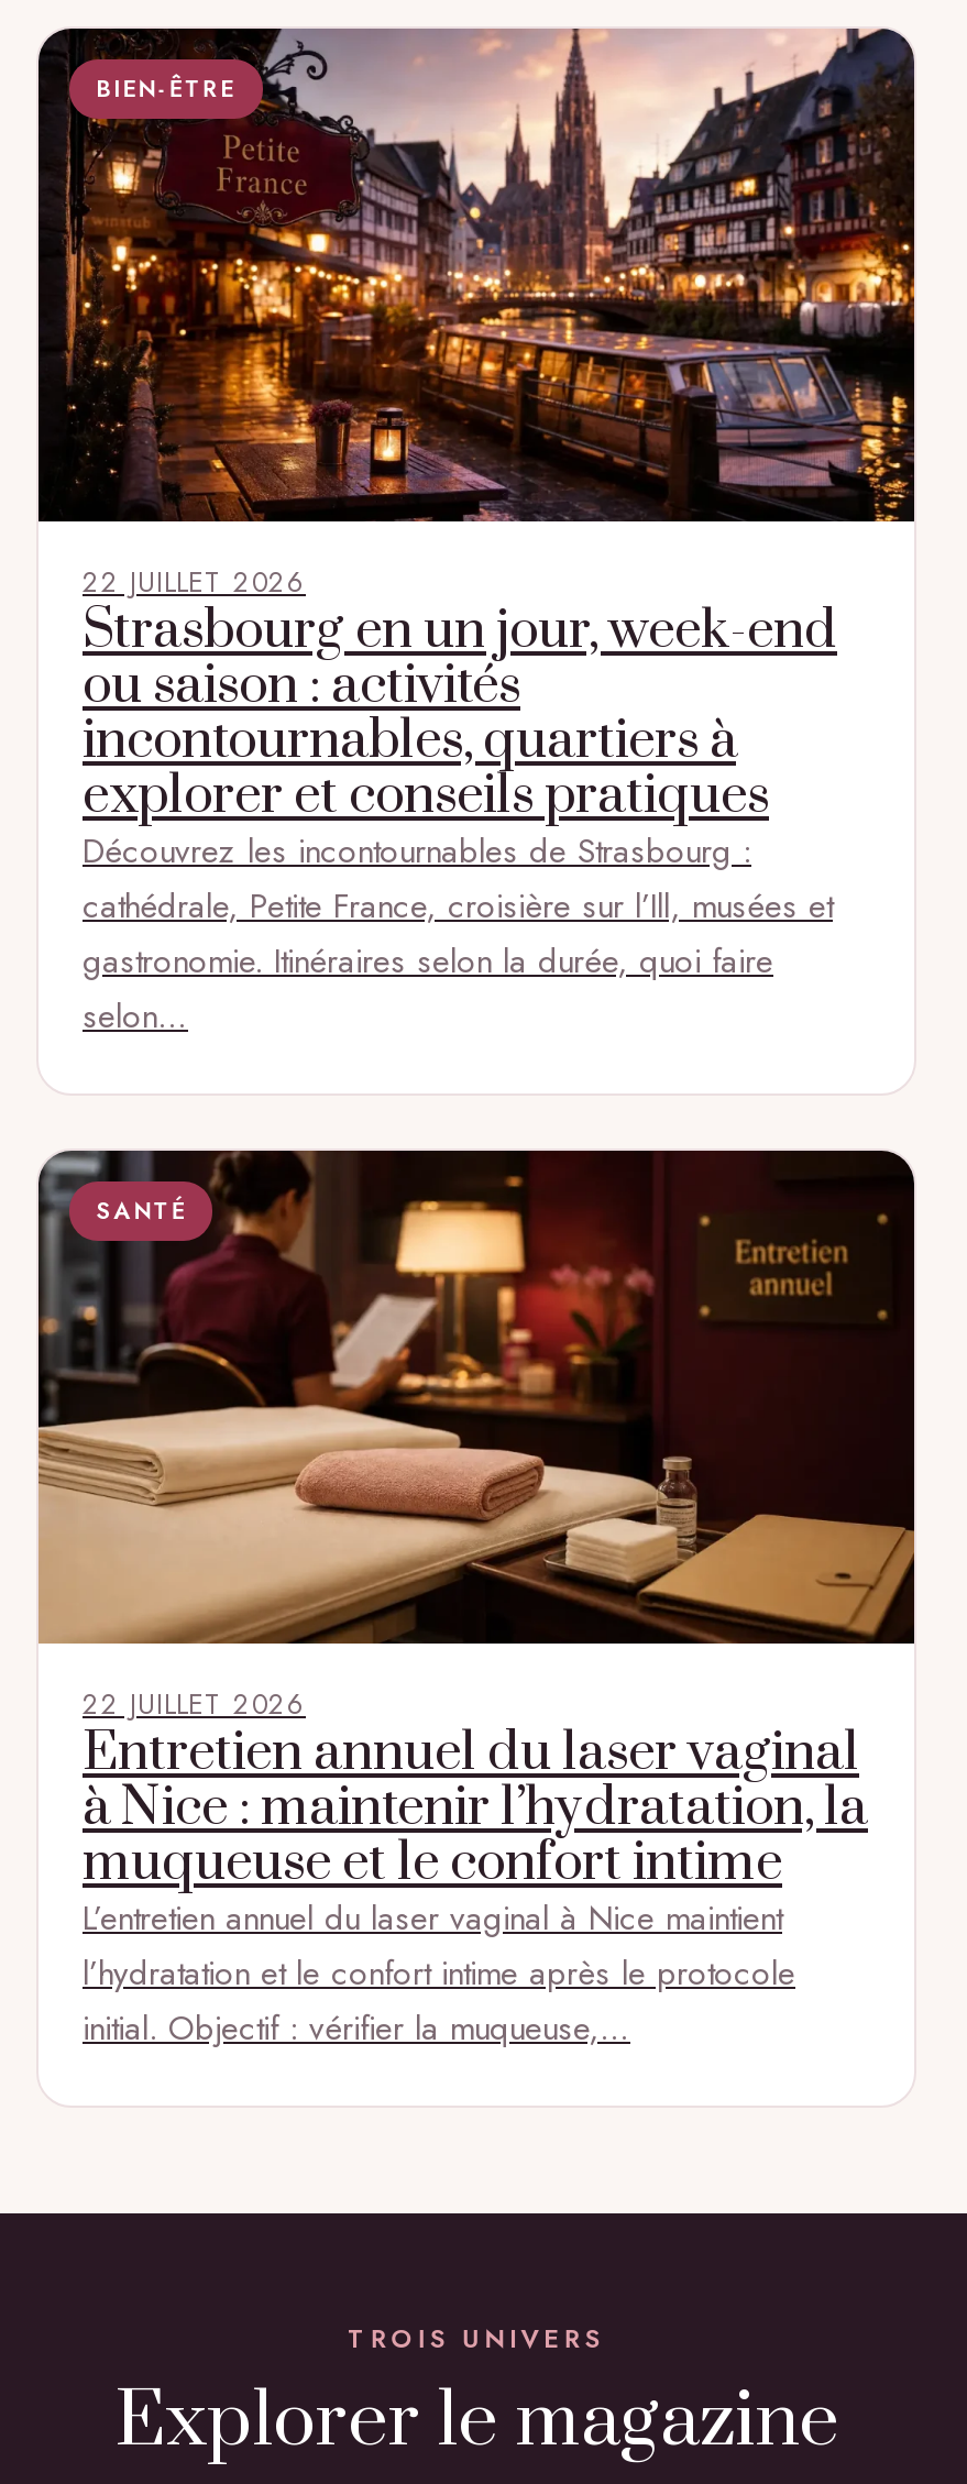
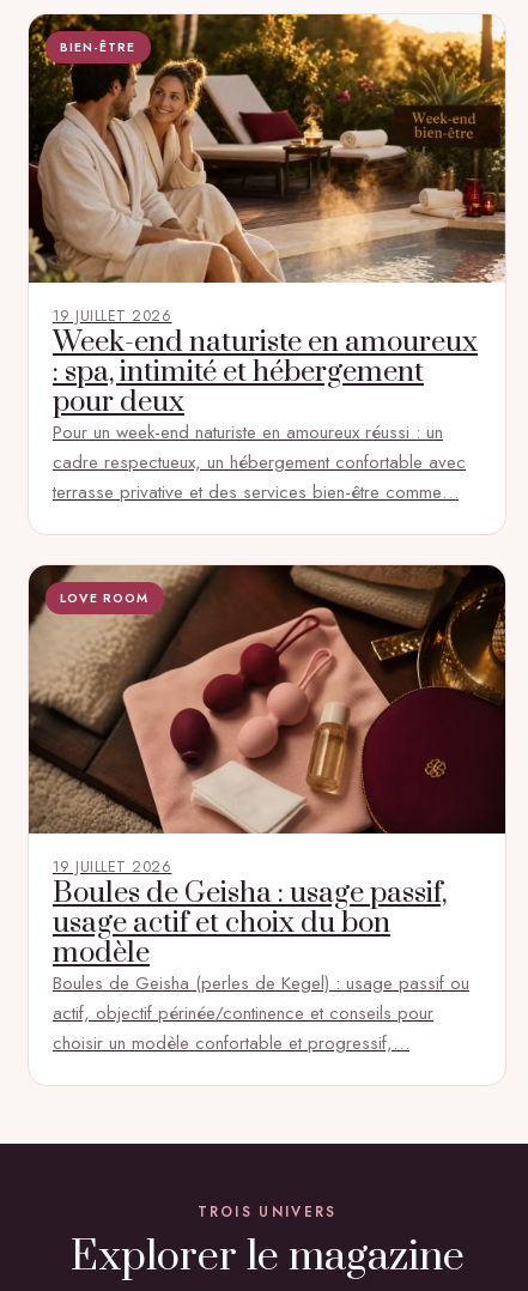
- [image]
- 22 JUILLET 2026
+ [image]
+ 19 JUILLET 2026

- Strasbourg en un jour, week-end
- ou saison : activités
- incontournables, quartiers à
- explorer et conseils pratiques
+ Week-end naturiste en amoureux
+ : spa, intimité et hébergement
+ pour deux

- Découvrez les incontournables de Strasbourg :
- cathédrale, Petite France, croisière sur l’Ill, musées et
- gastronomie. Itinéraires selon la durée, quoi faire
- selon…
+ Pour un week-end naturiste en amoureux réussi : un
+ cadre respectueux, un hébergement confortable avec
+ terrasse privative et des services bien-être comme…

- [image]
- SANTÉ
+ [image]
+ LOVE ROOM

- 22 JUILLET 2026
+ 19 JUILLET 2026

- Entretien annuel du laser vaginal
- à Nice : maintenir l’hydratation, la
- muqueuse et le confort intime
+ Boules de Geisha : usage passif,
+ usage actif et choix du bon
+ modèle

- L’entretien annuel du laser vaginal à Nice maintient
- l’hydratation et le confort intime après le protocole
- initial. Objectif : vérifier la muqueuse,…
+ Boules de Geisha (perles de Kegel) : usage passif ou
+ actif, objectif périnée/continence et conseils pour
+ choisir un modèle confortable et progressif,…
